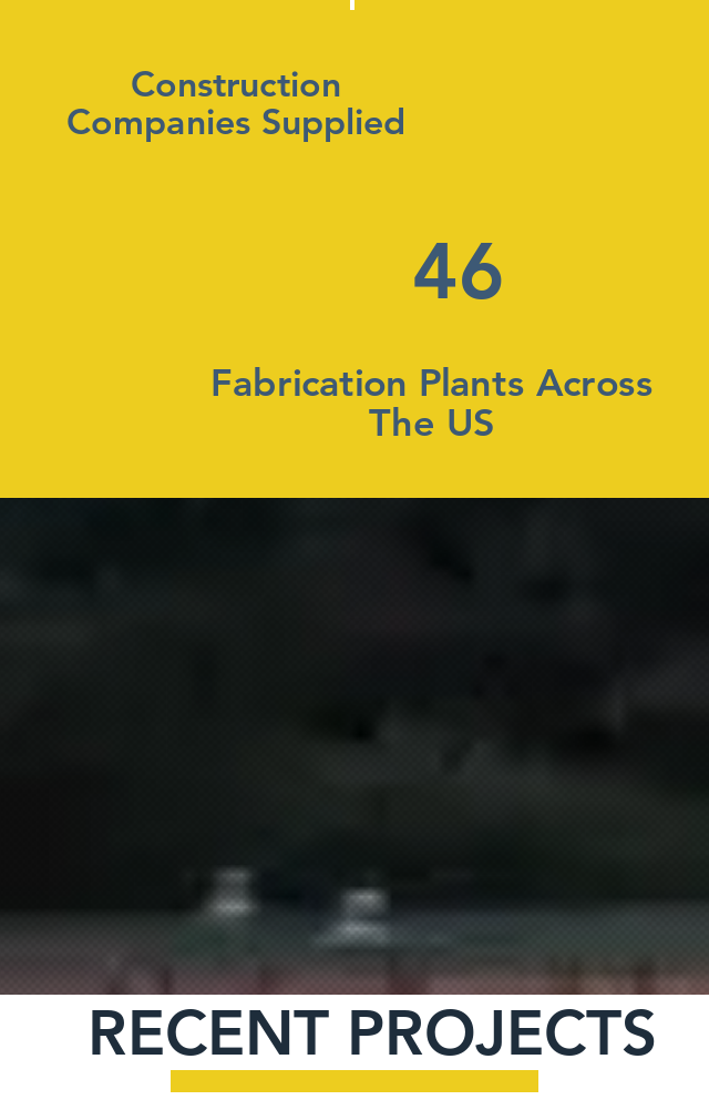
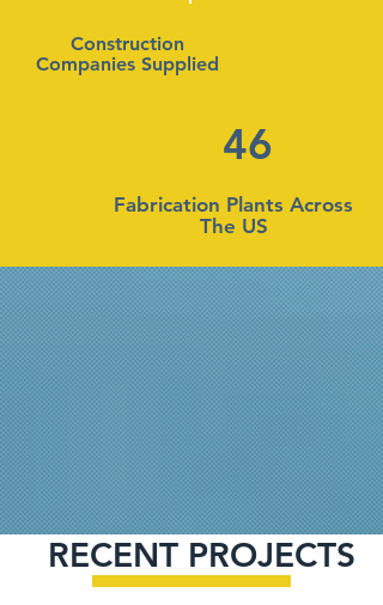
- [image]
